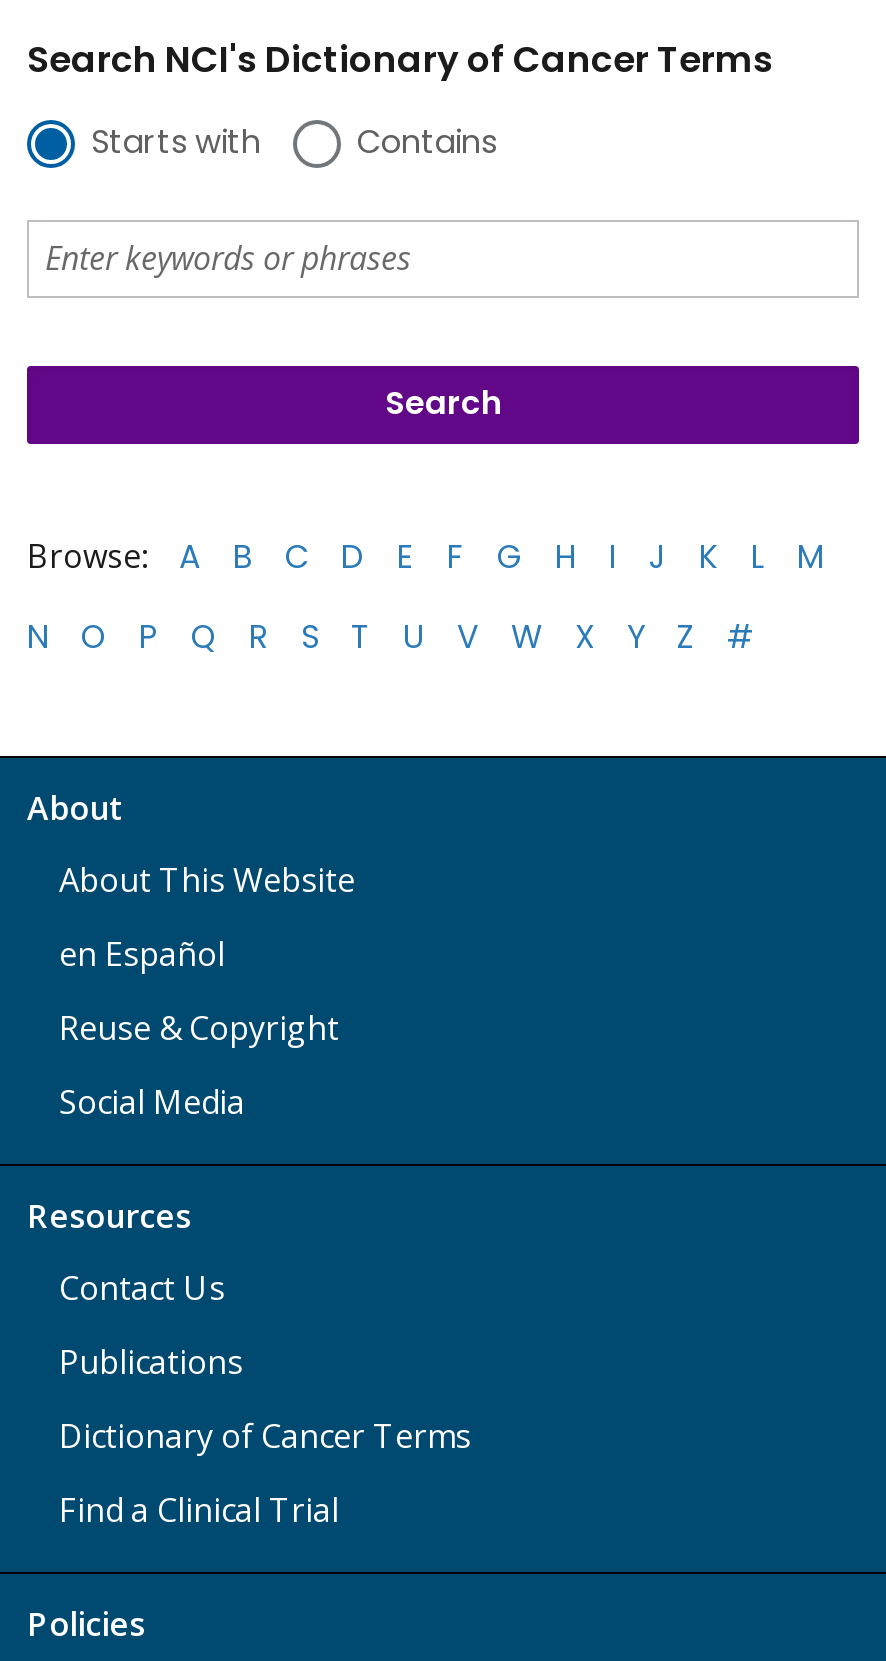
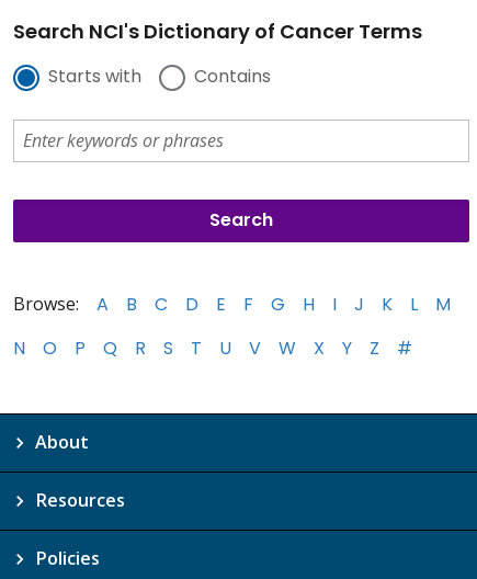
- About This Website
- en Español
- Reuse & Copyright
- Social Media

- Contact Us
- Publications
- Dictionary of Cancer Terms
- Find a Clinical Trial
